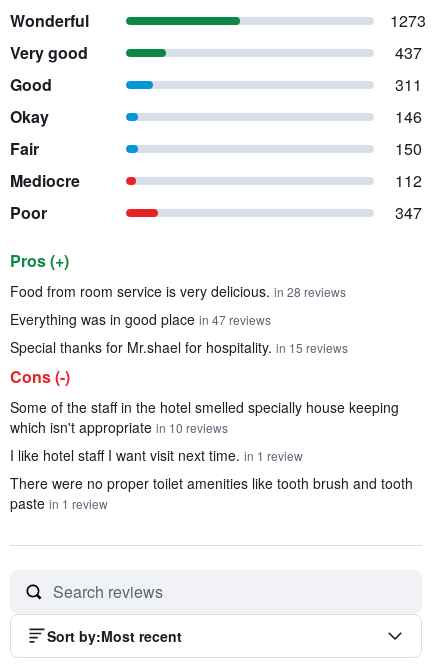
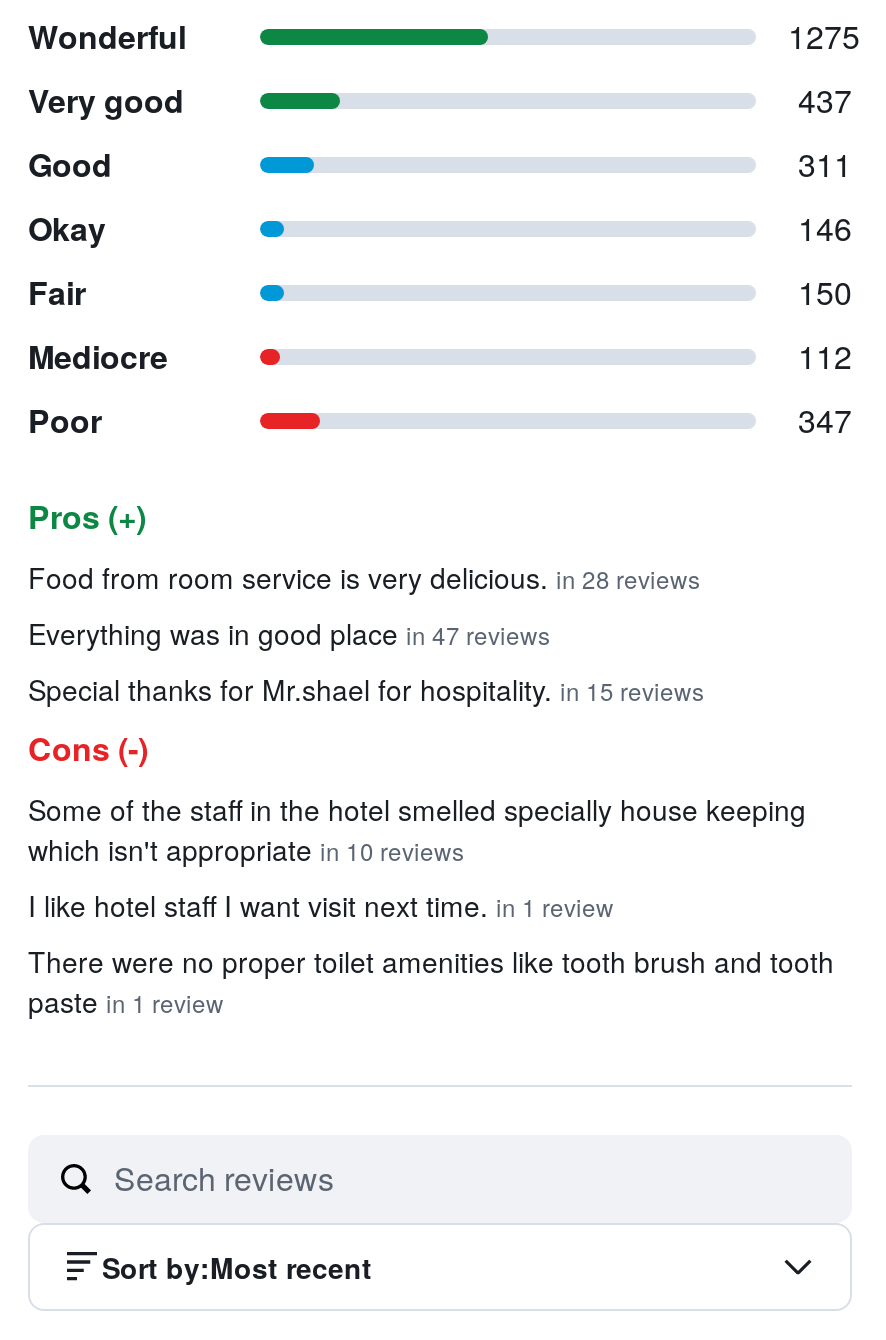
- 1273
+ 1275
